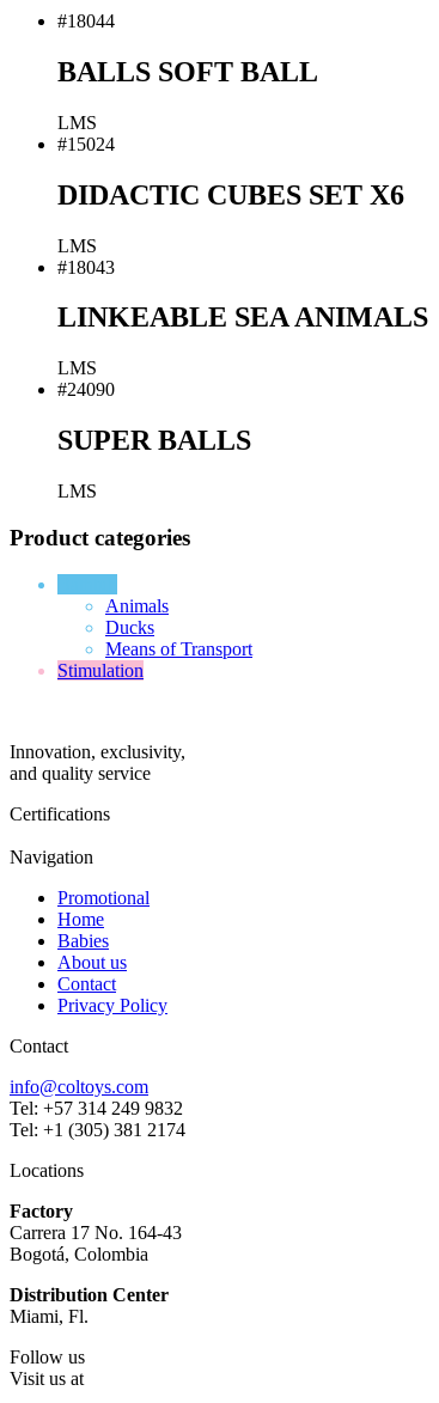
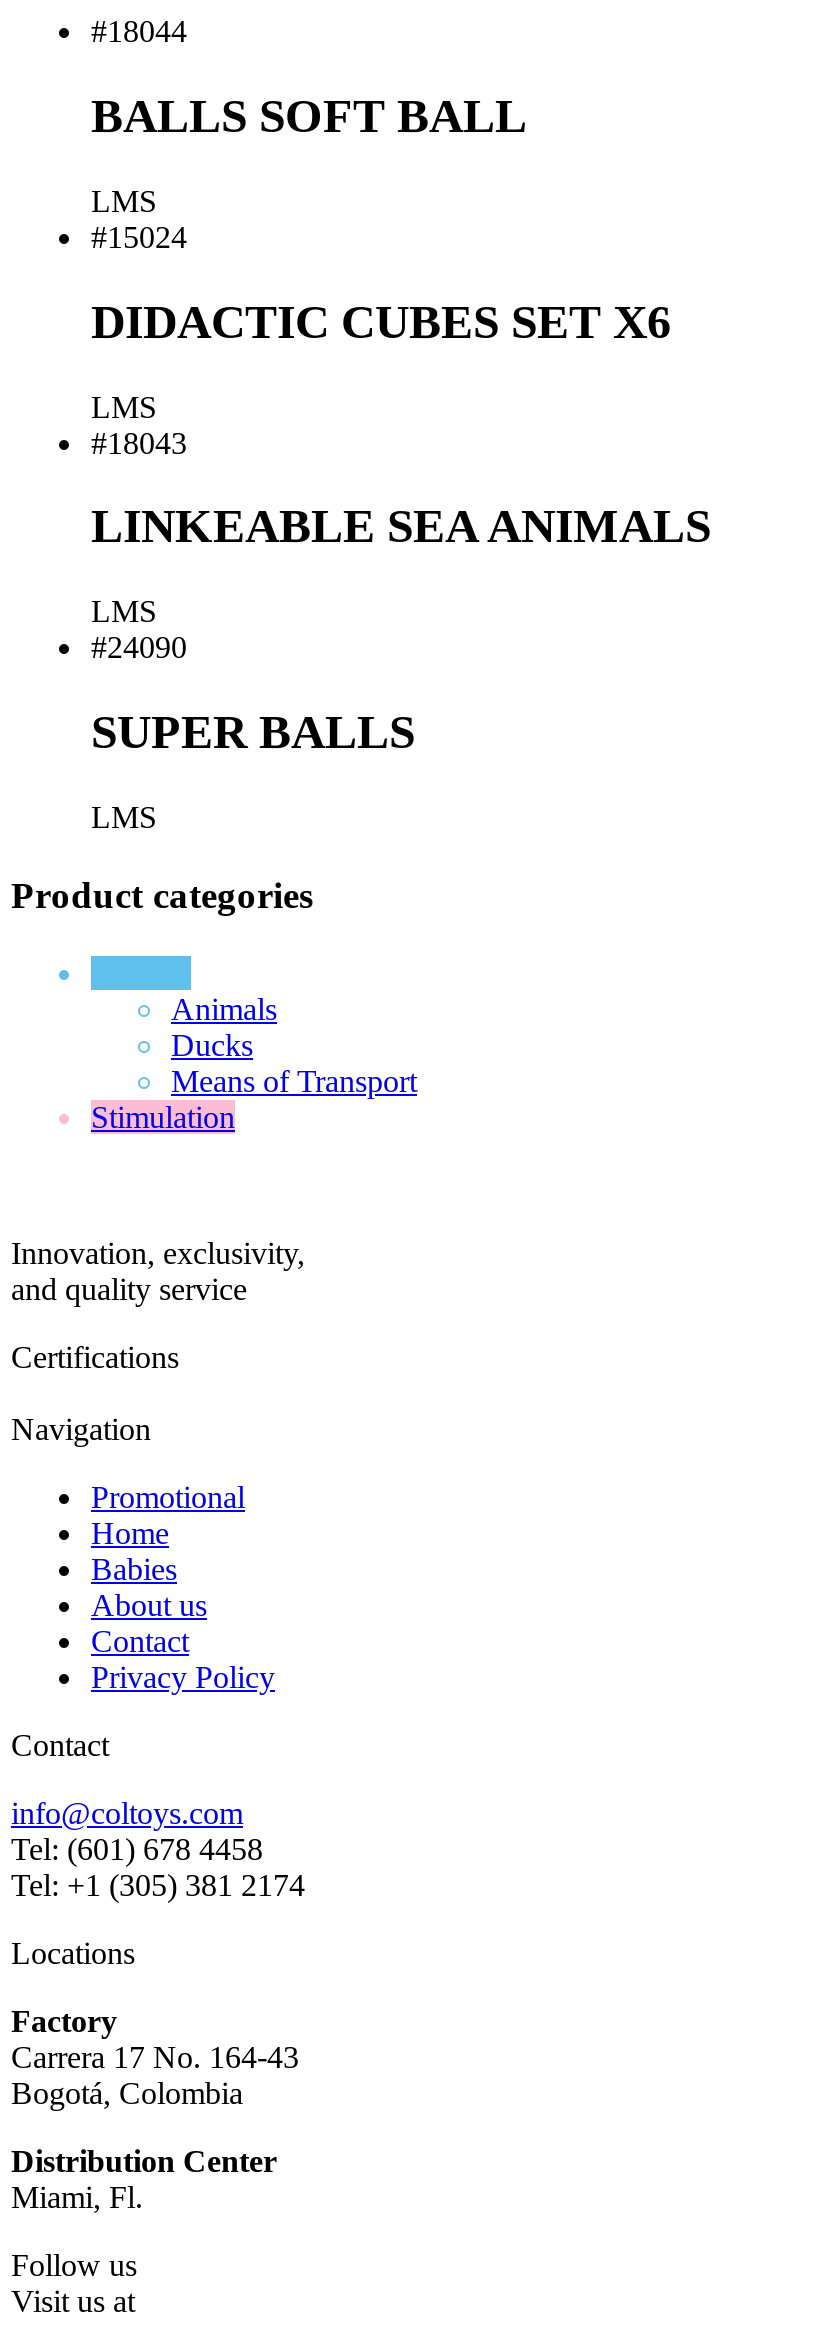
- Tel: +57 314 249 9832
+ Tel: (601) 678 4458
